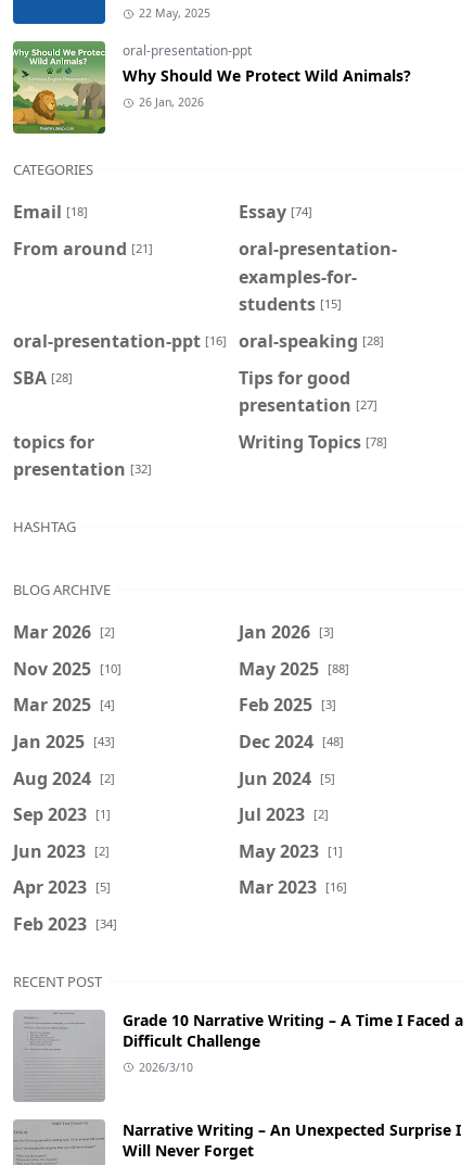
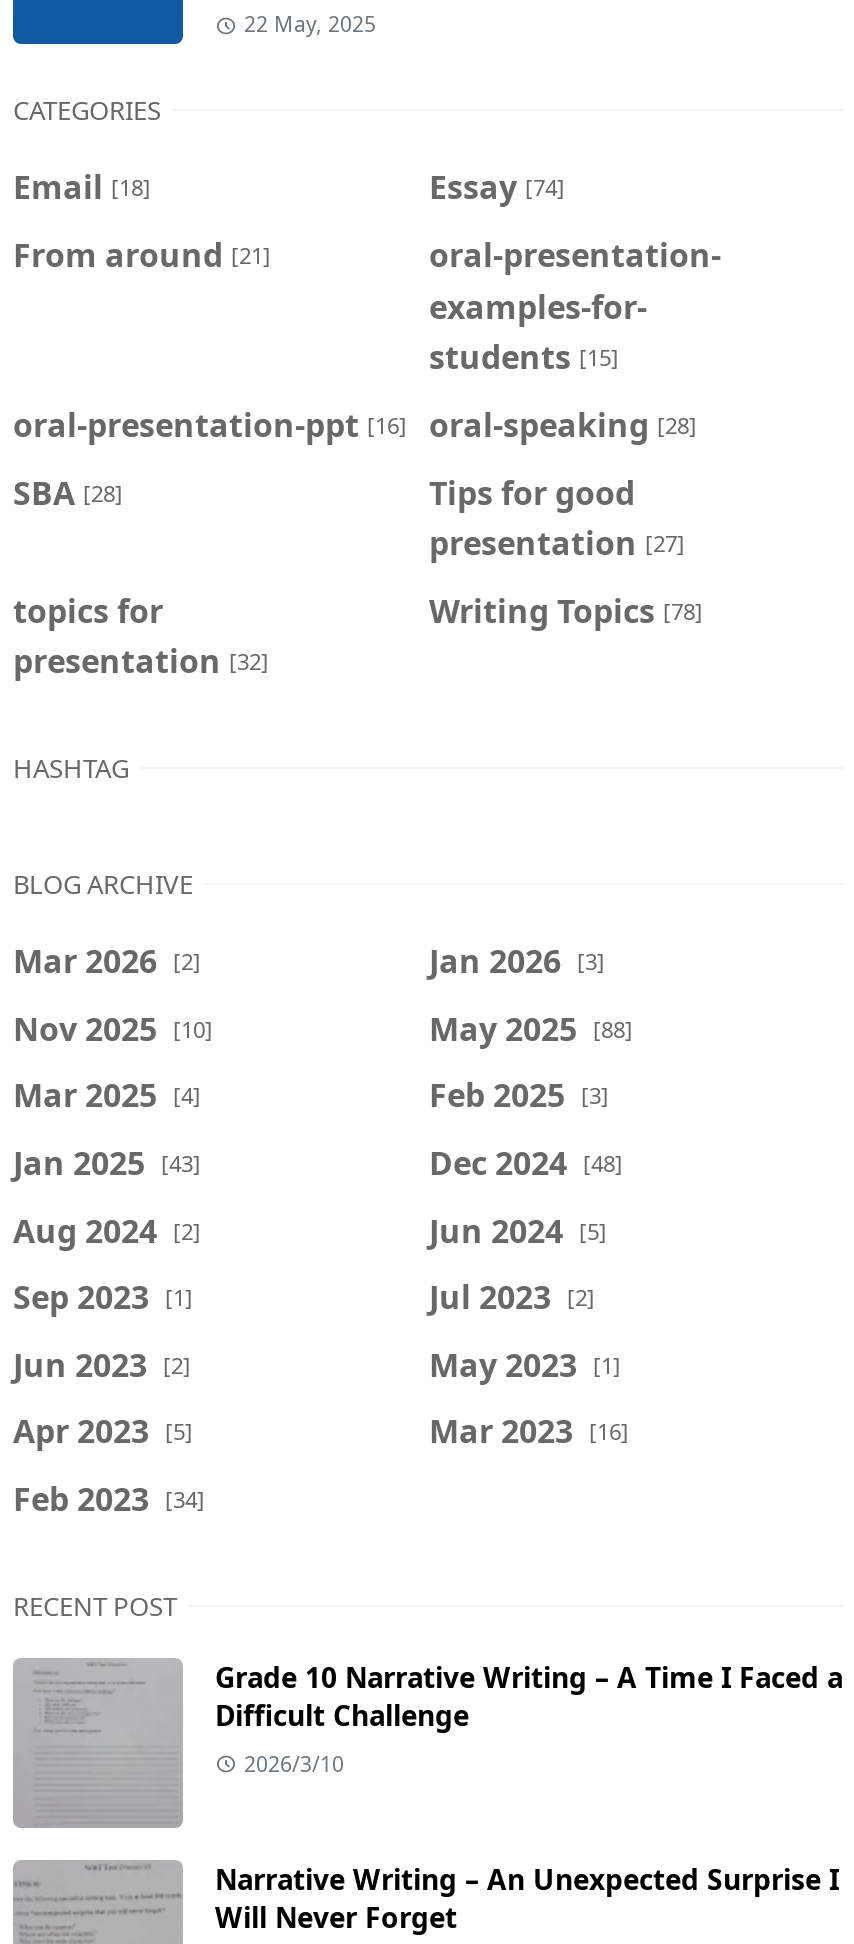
- [image]
- oral-presentation-ppt
- Why Should We Protect Wild Animals?
- 26 Jan, 2026
